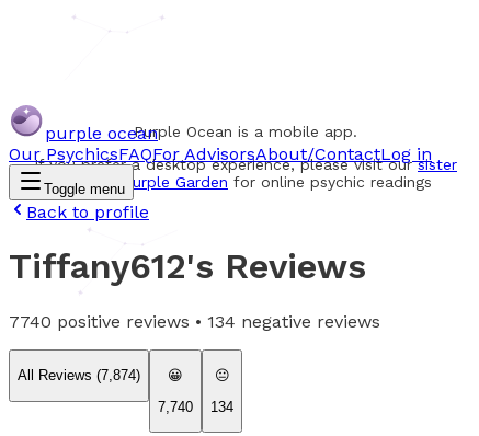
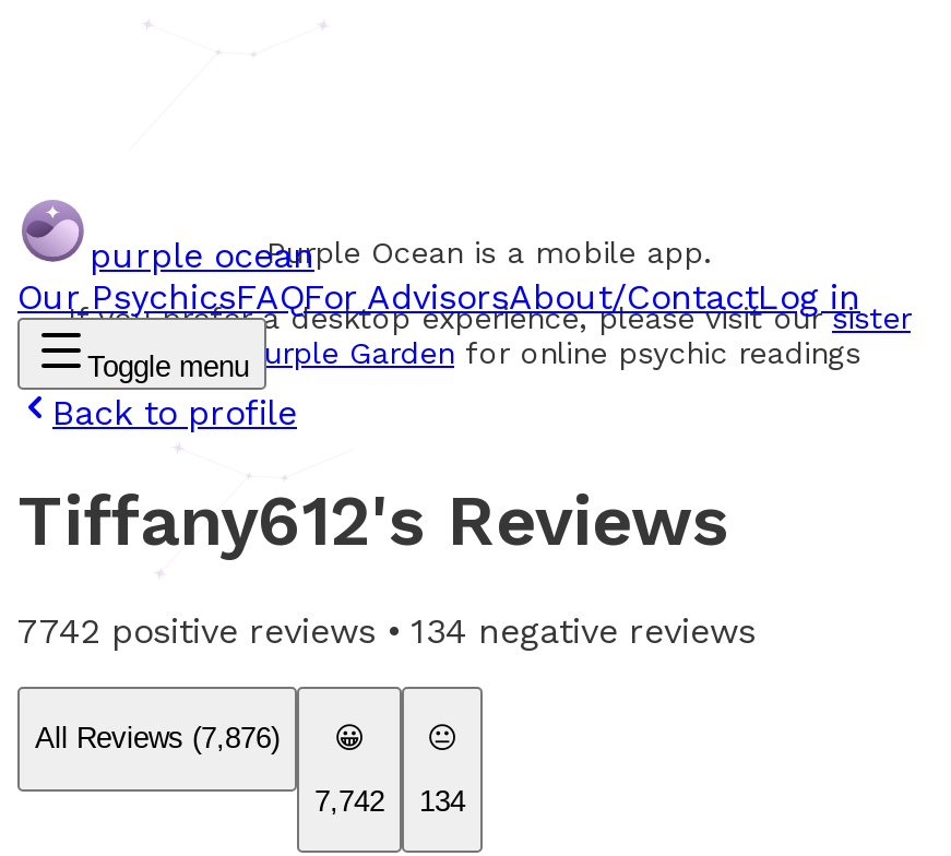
- 7740 positive reviews • 134 negative reviews
+ 7742 positive reviews • 134 negative reviews

- All Reviews (7,874)
+ All Reviews (7,876)

- 7,740 134
+ 7,742 134
